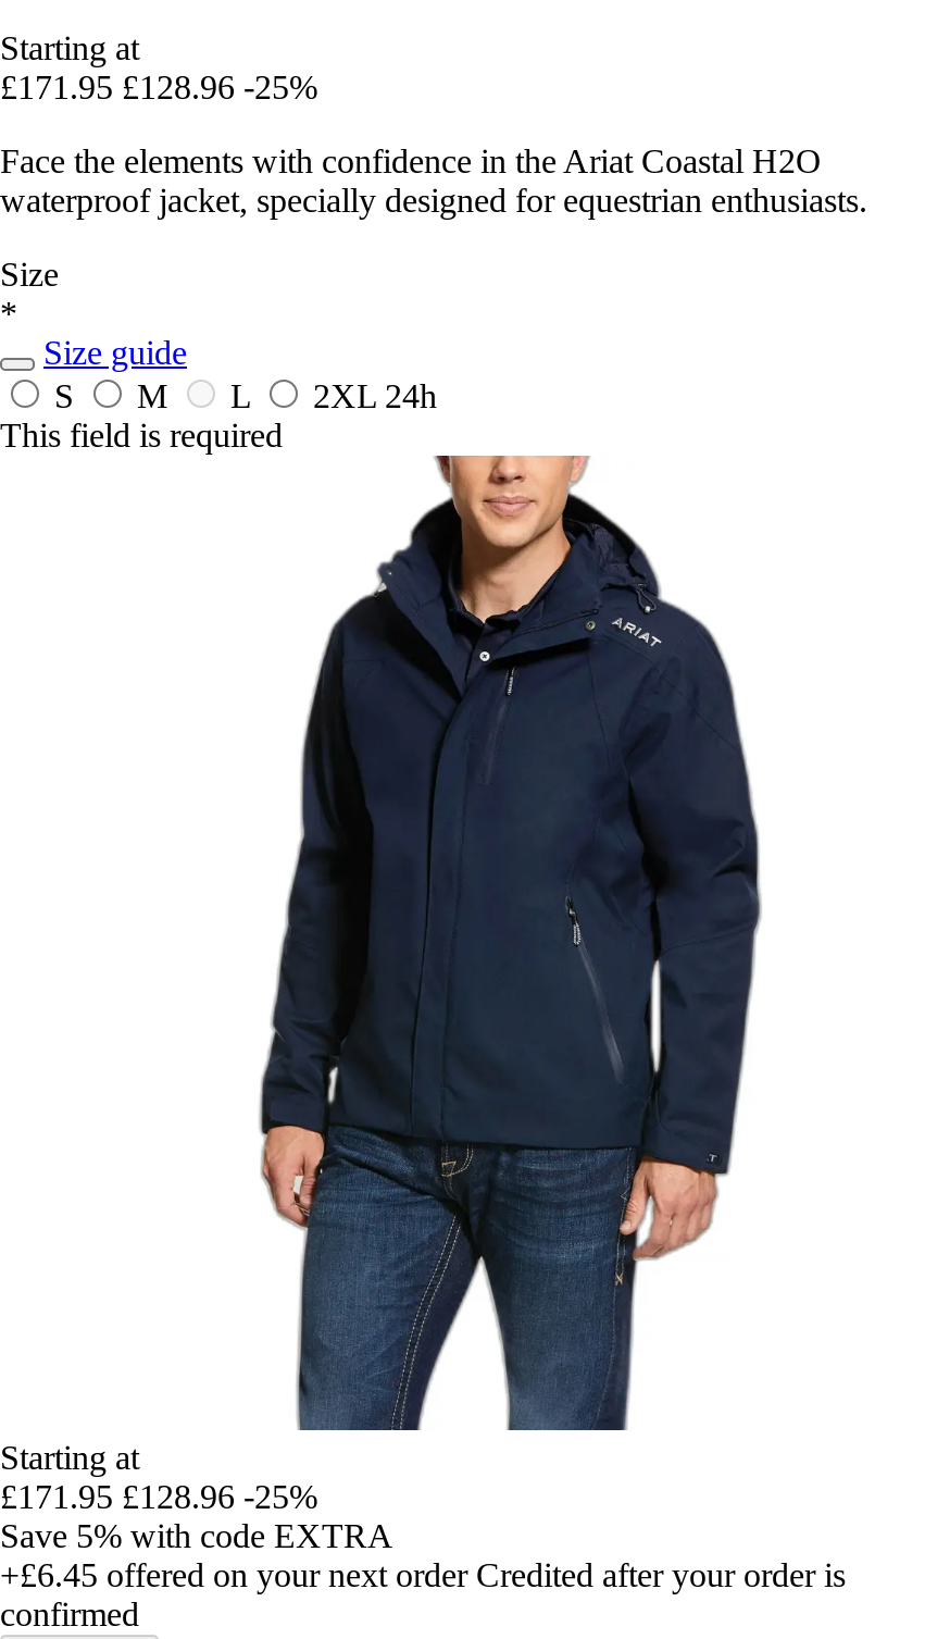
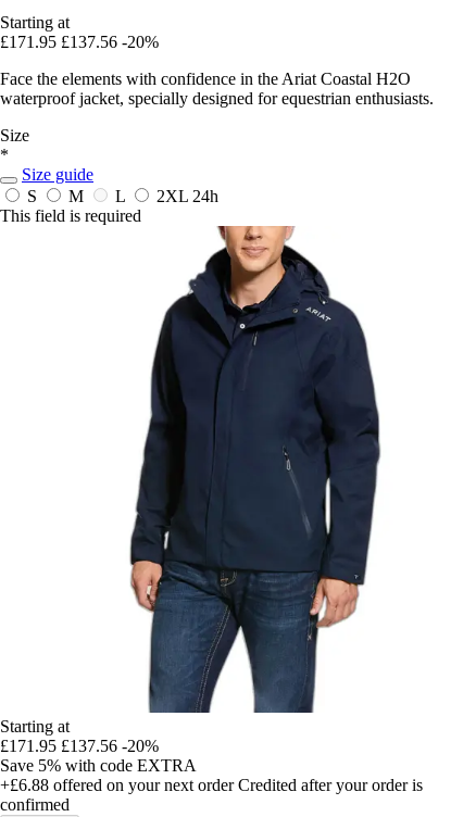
- £171.95 £128.96 -25%
+ £171.95 £137.56 -20%

- £171.95 £128.96 -25%
+ £171.95 £137.56 -20%

- +£6.45 offered on your next order Credited after your order is
+ +£6.88 offered on your next order Credited after your order is
